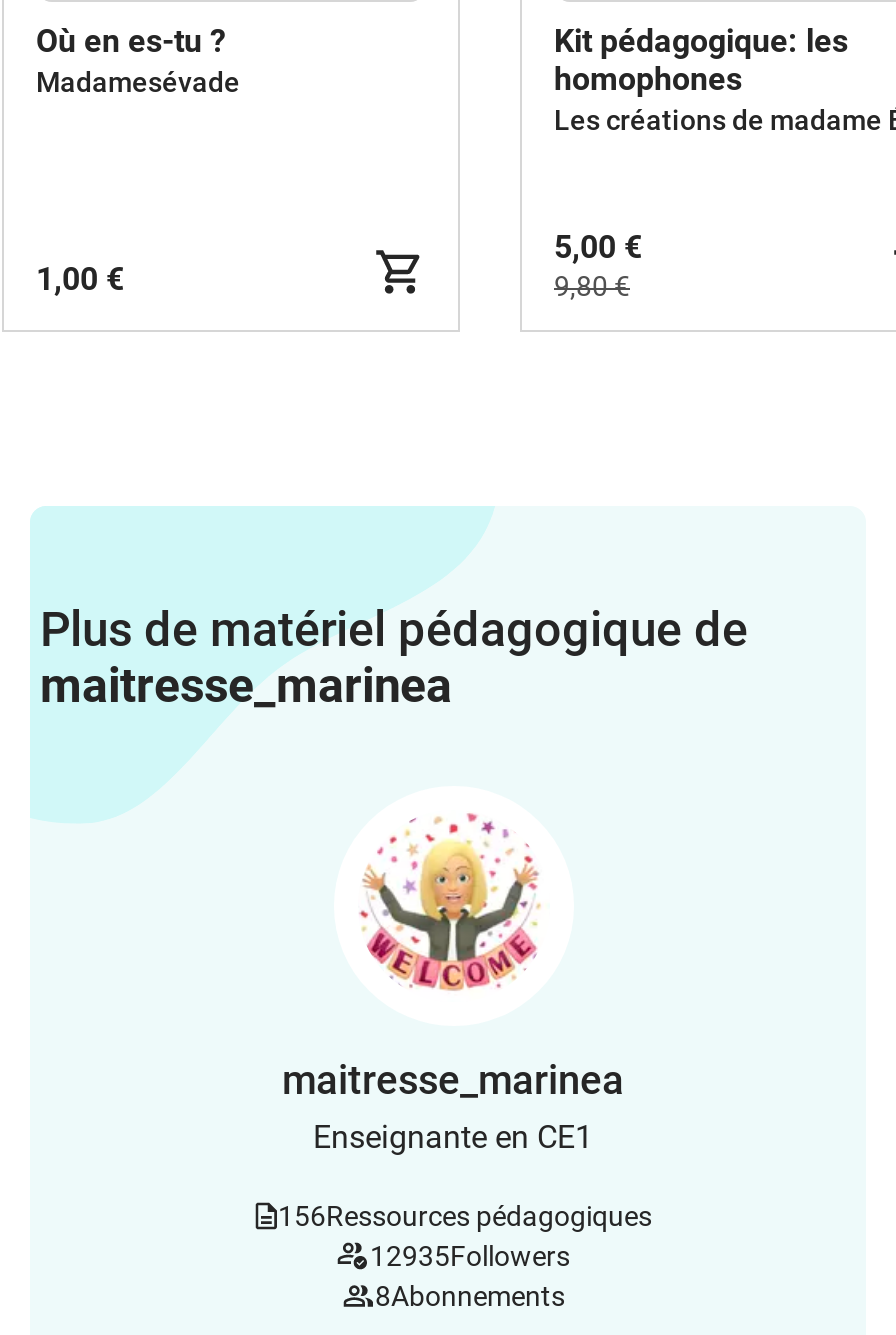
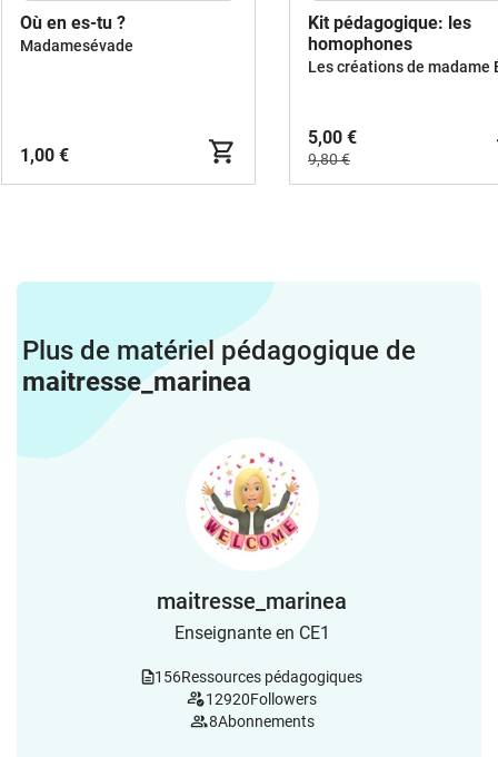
- 12935Followers
+ 12920Followers
